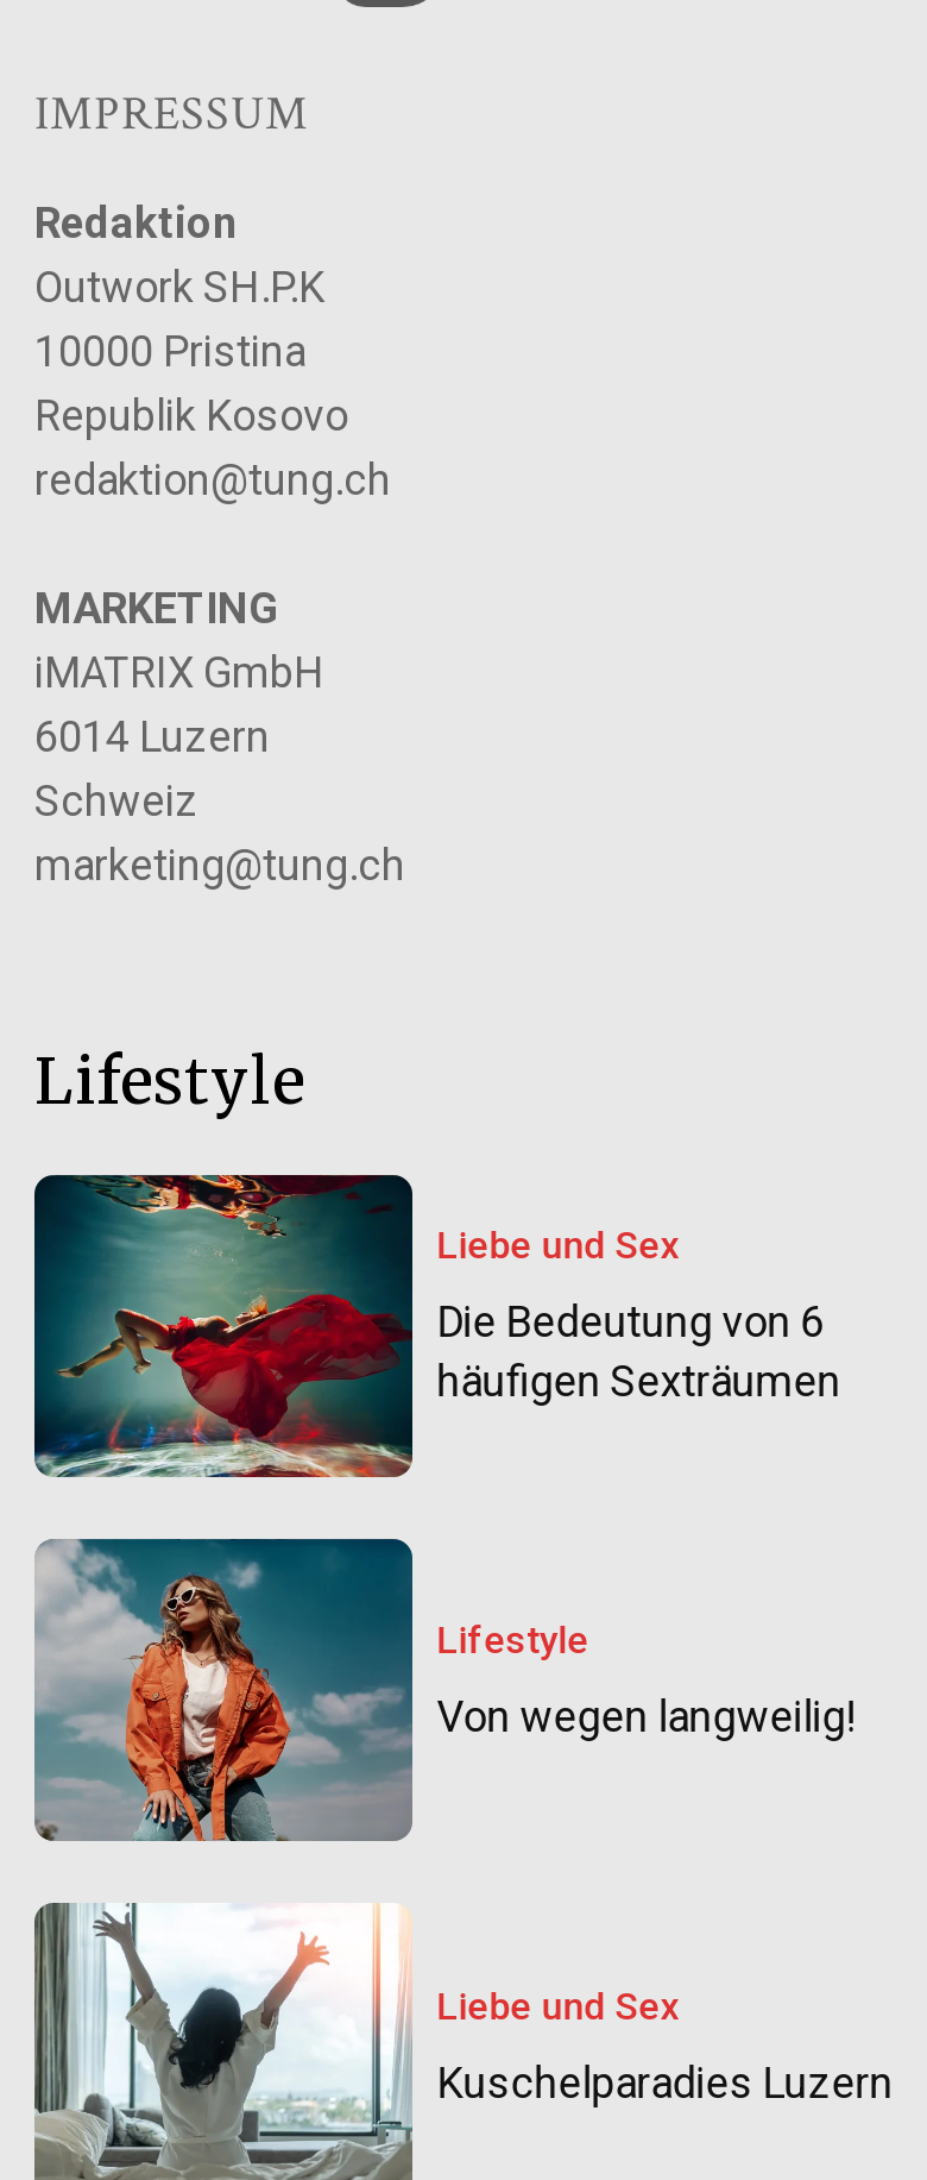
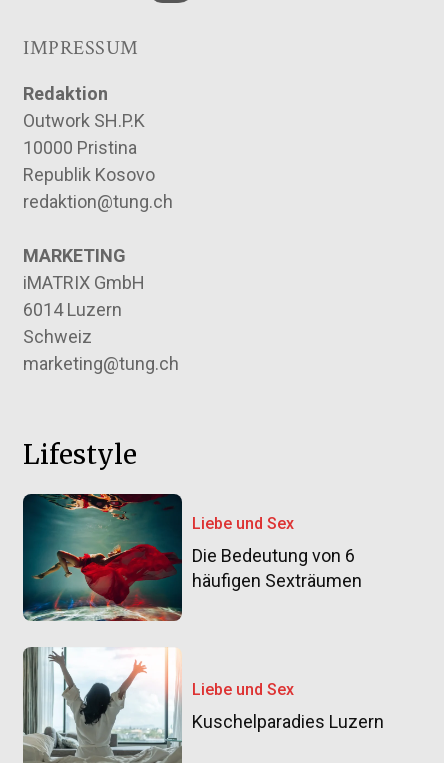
- [image]
- Lifestyle
- Von wegen langweilig!
